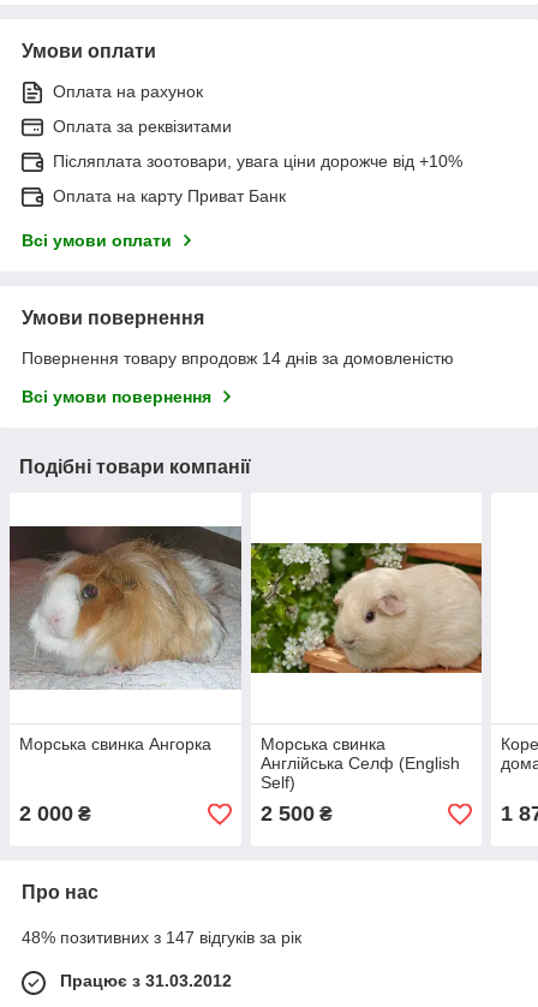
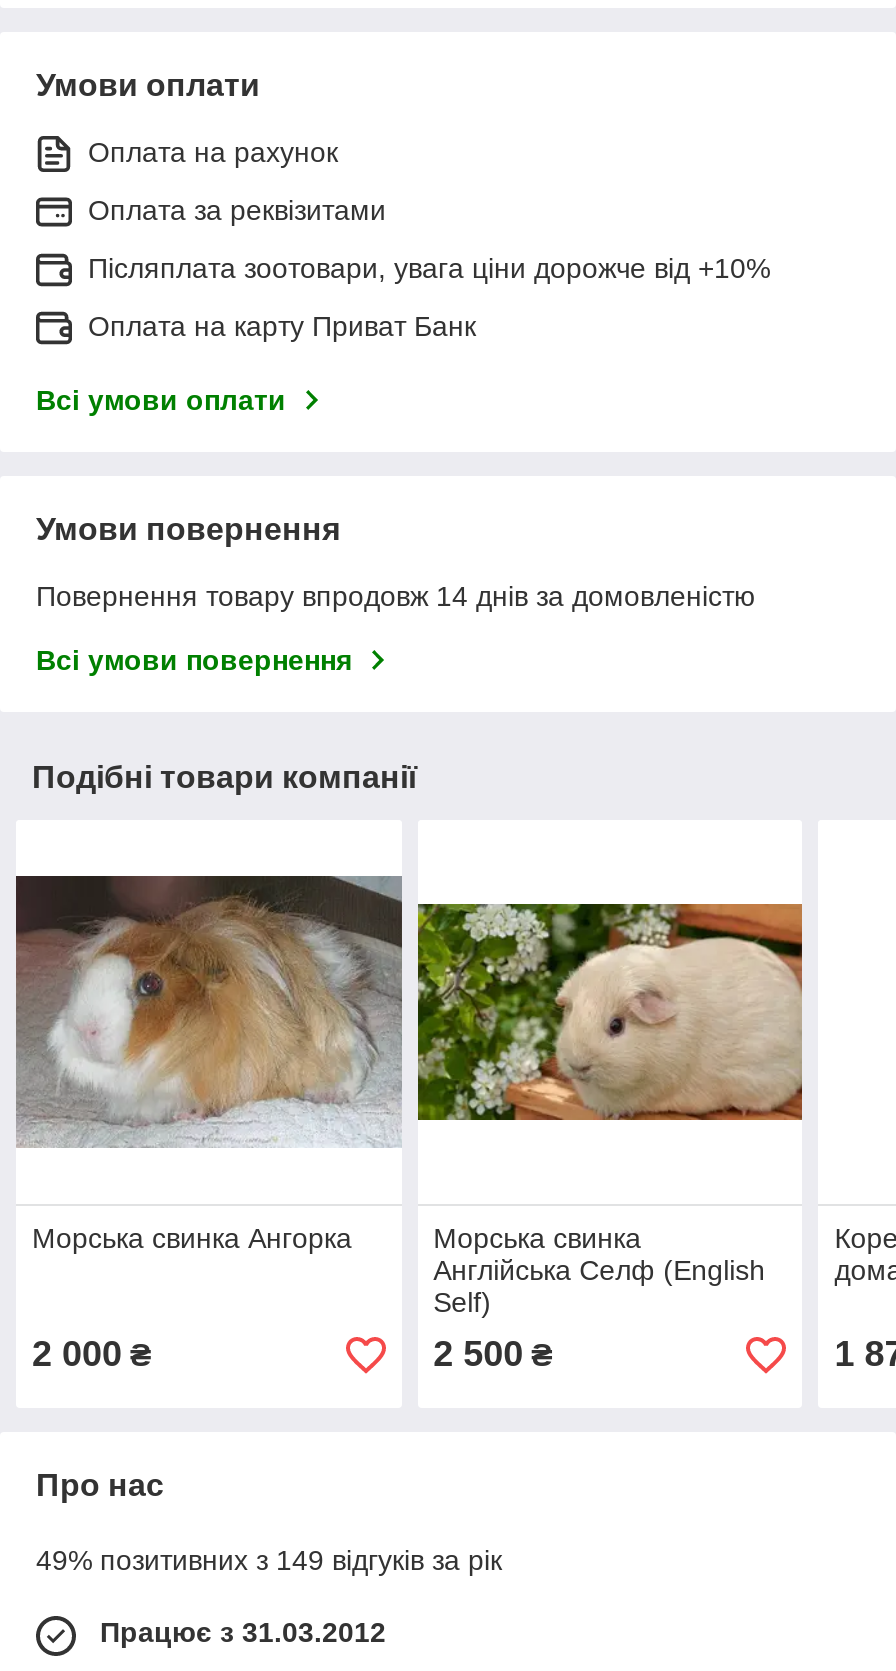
- 48% позитивних з 147 відгуків за рік
+ 49% позитивних з 149 відгуків за рік
